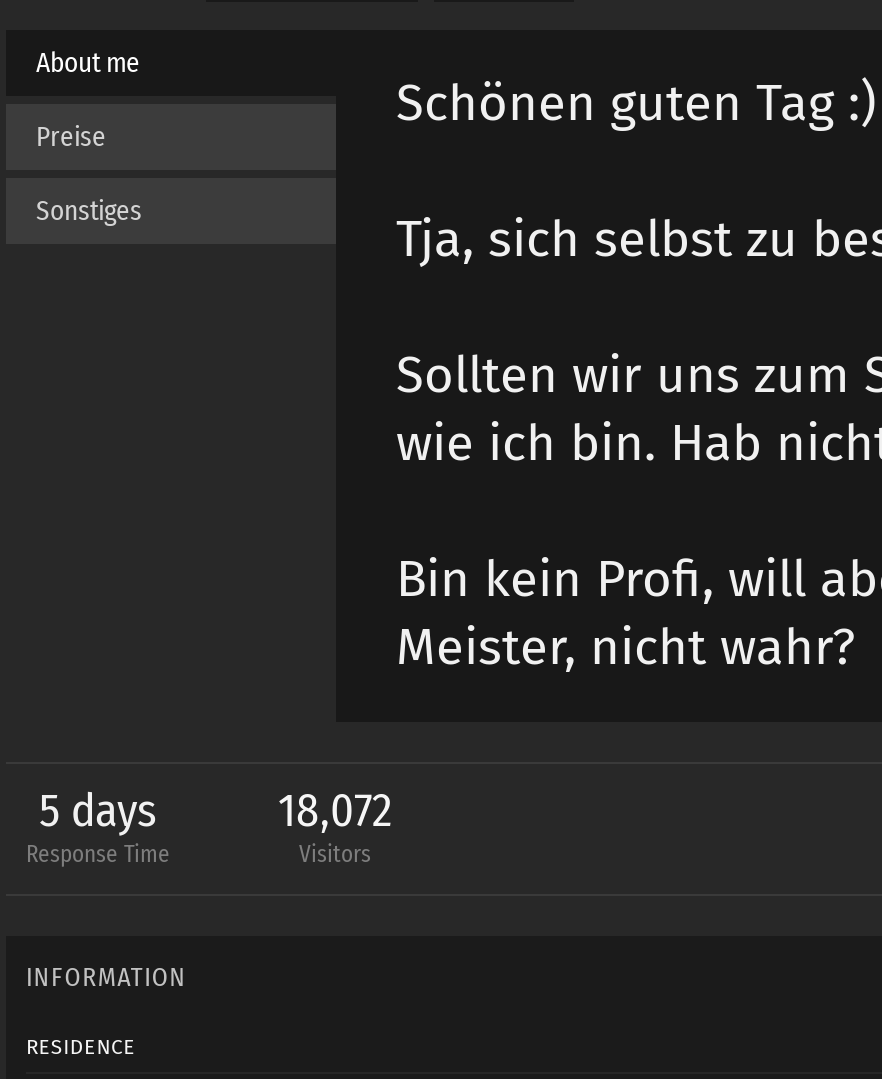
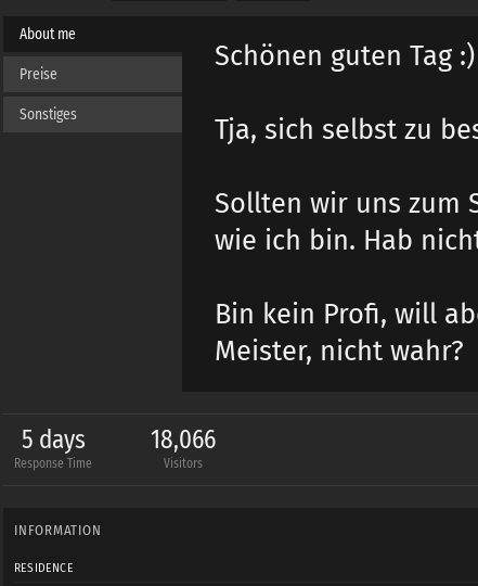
- 18,072
+ 18,066
